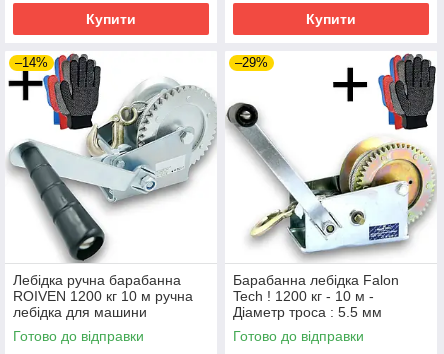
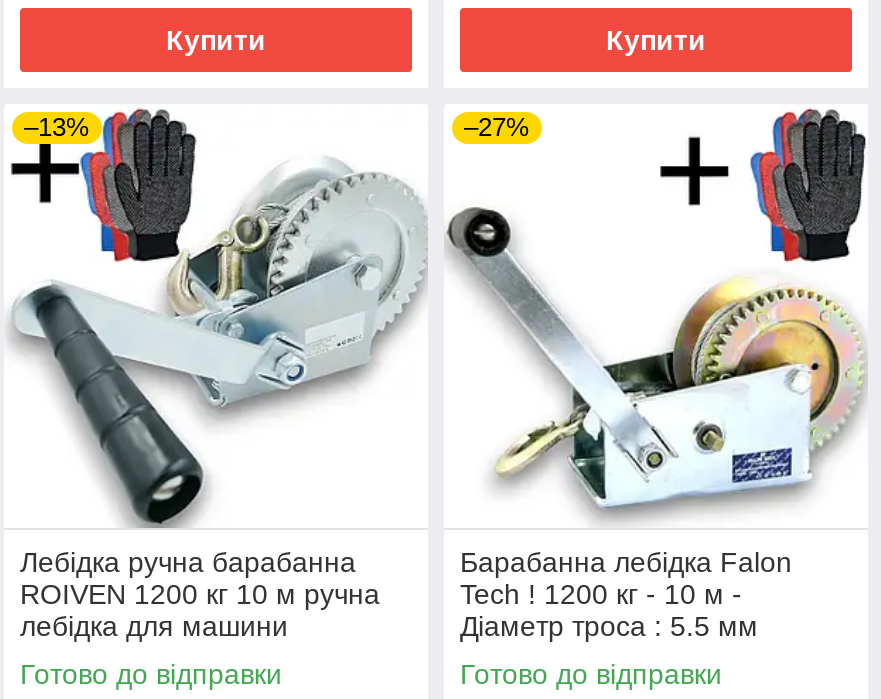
- –14%
+ –13%

- –29%
+ –27%
